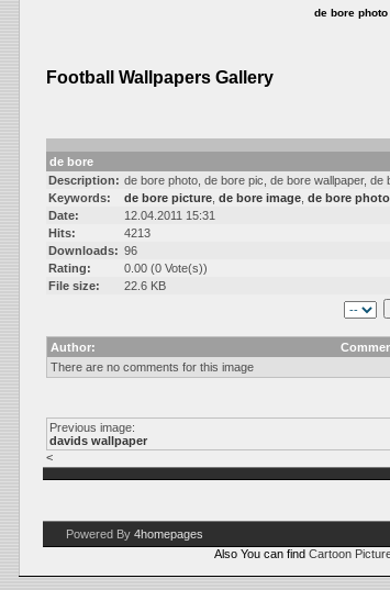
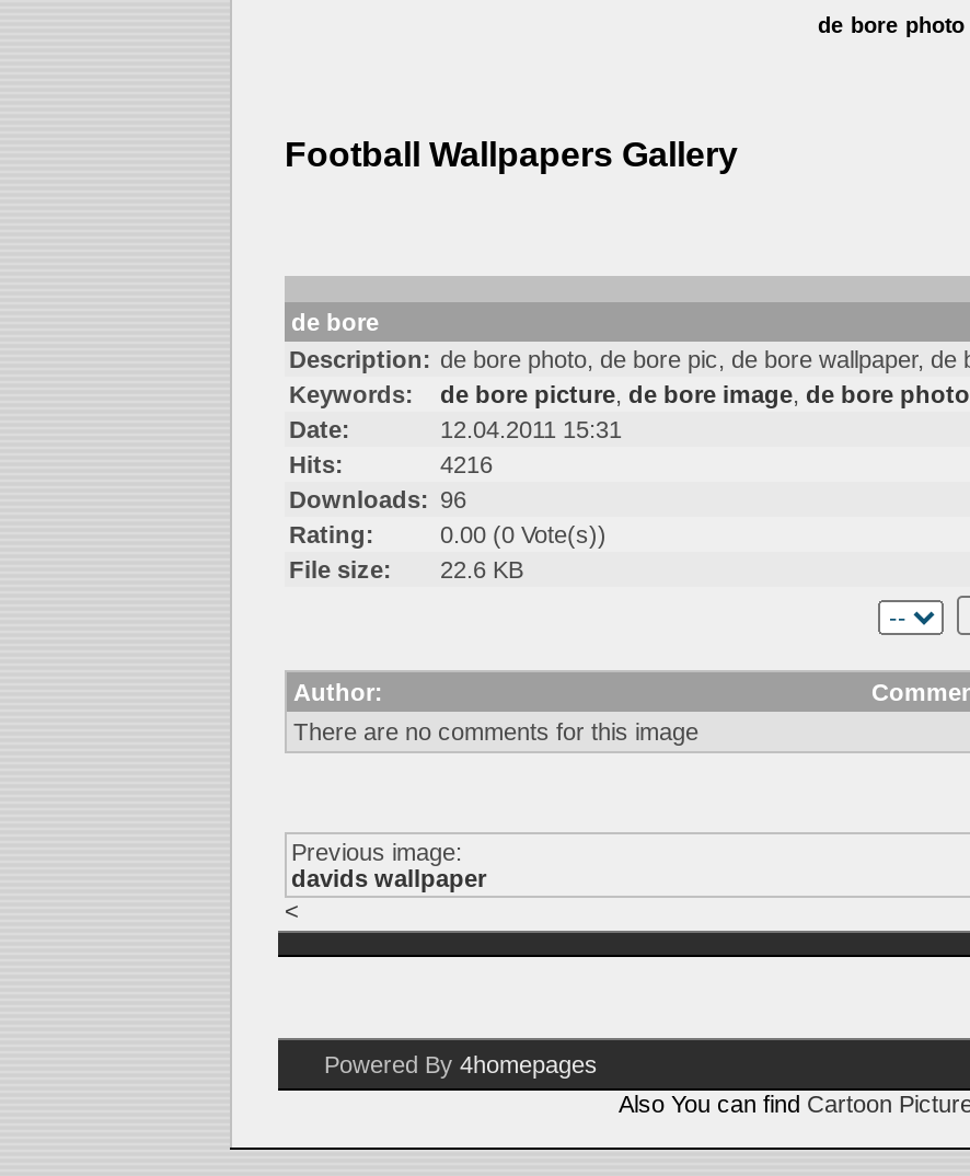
- 4213
+ 4216
